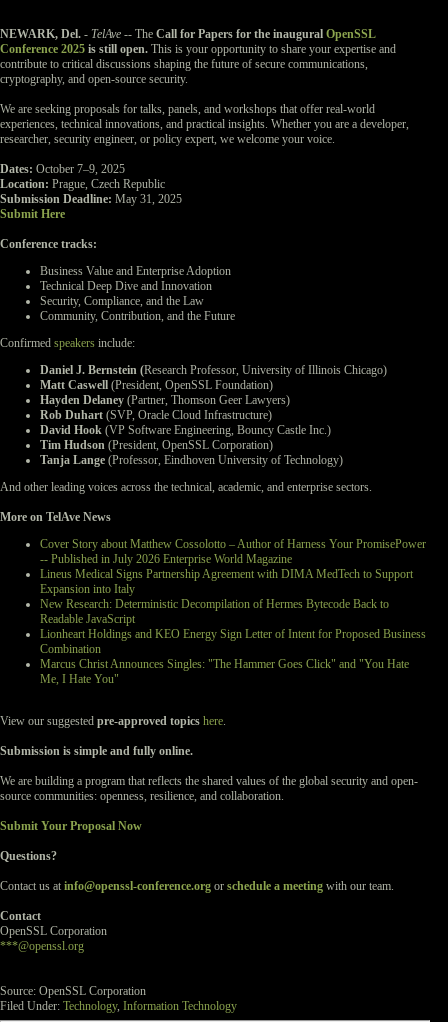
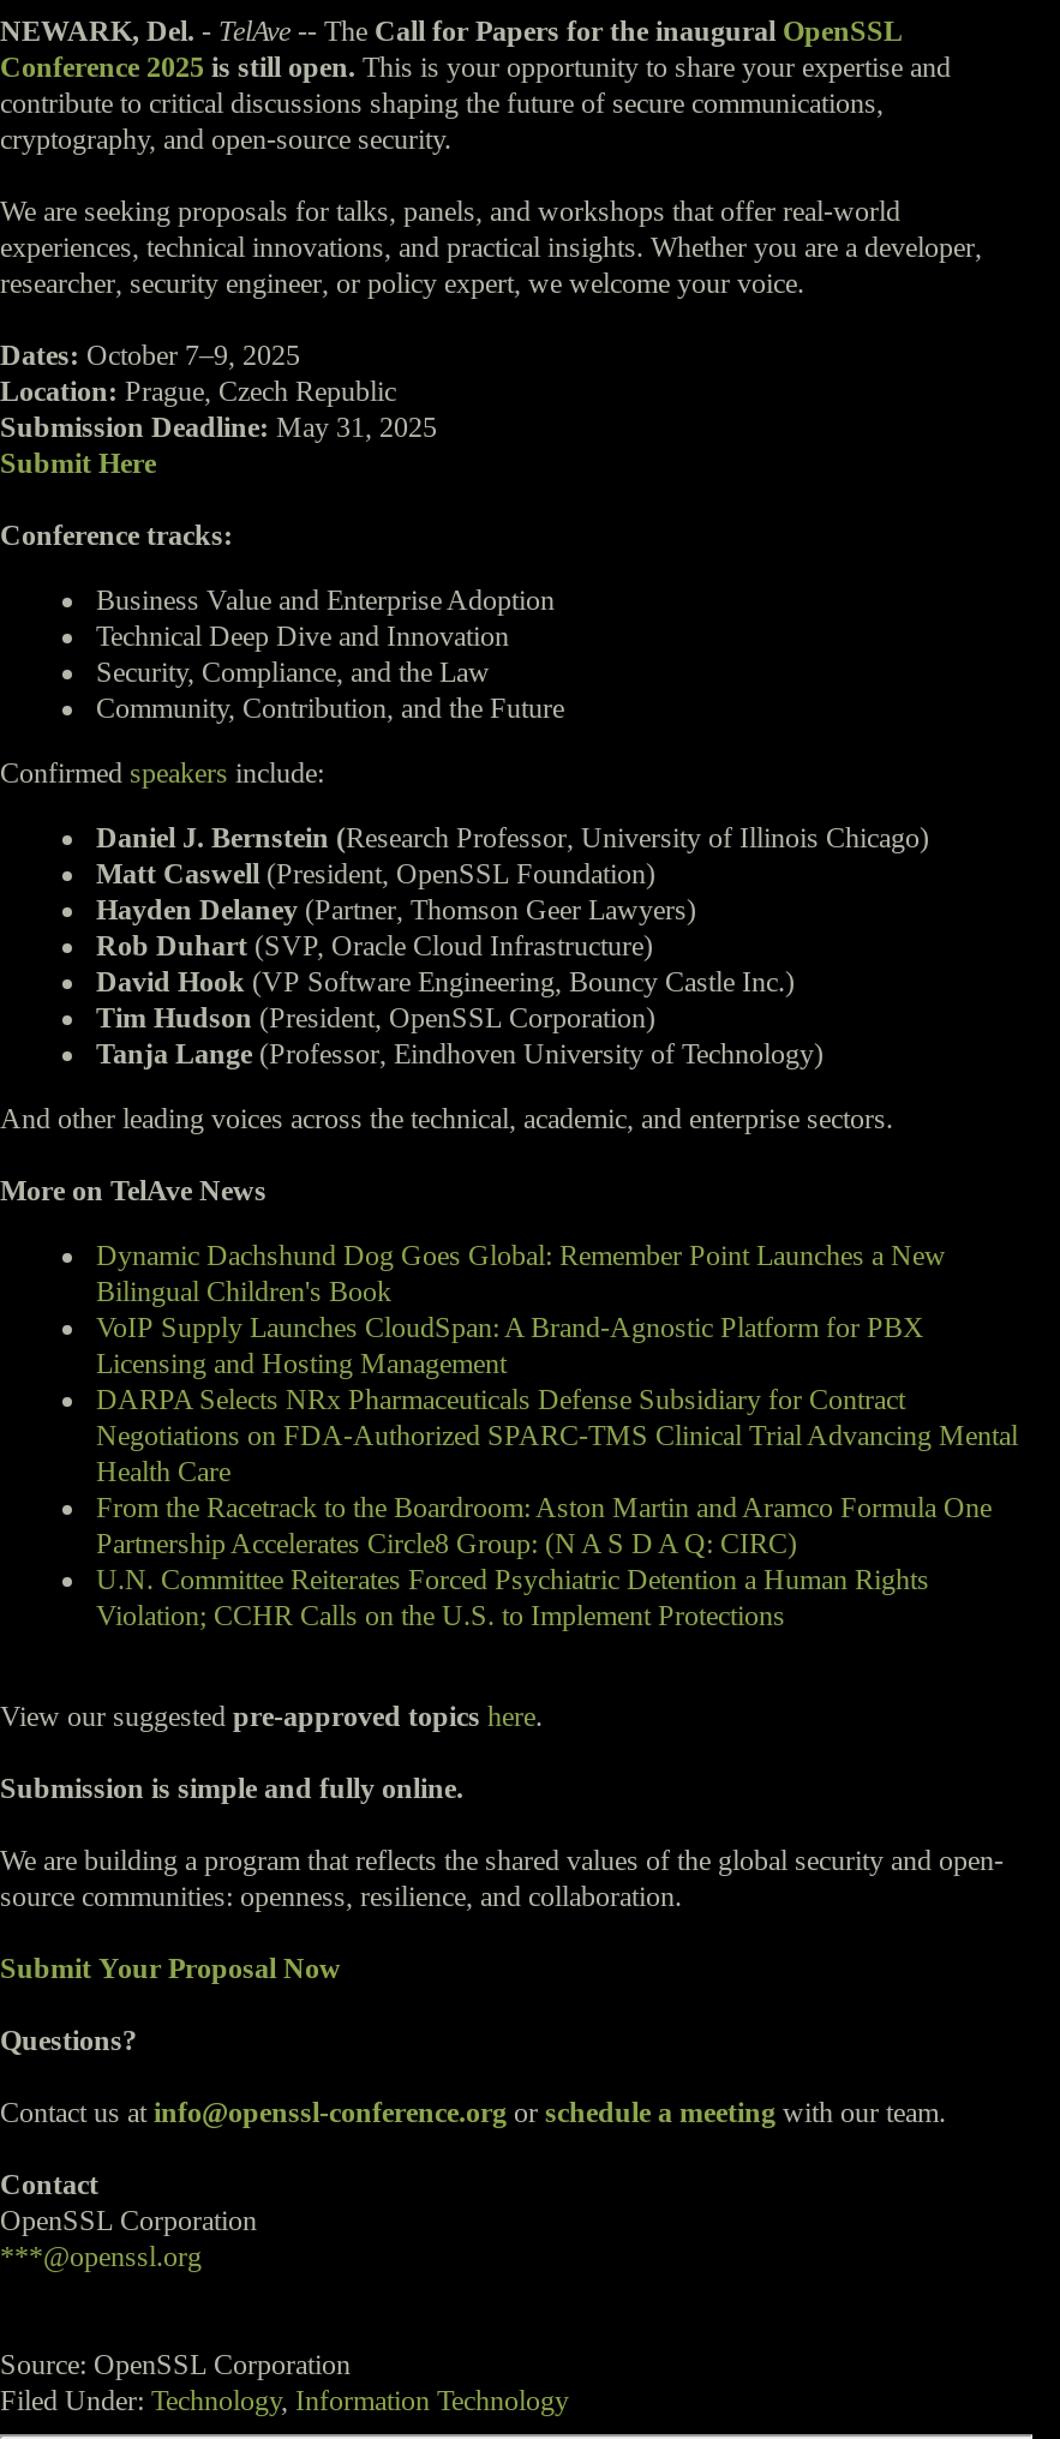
- Cover Story about Matthew Cossolotto – Author of Harness Your PromisePower
- -- Published in July 2026 Enterprise World Magazine
- Lineus Medical Signs Partnership Agreement with DIMA MedTech to Support
- Expansion into Italy
- New Research: Deterministic Decompilation of Hermes Bytecode Back to
- Readable JavaScript
- Lionheart Holdings and KEO Energy Sign Letter of Intent for Proposed Business
- Combination
- Marcus Christ Announces Singles: "The Hammer Goes Click" and "You Hate
- Me, I Hate You"
+ Dynamic Dachshund Dog Goes Global: Remember Point Launches a New
+ Bilingual Children's Book
+ VoIP Supply Launches CloudSpan: A Brand-Agnostic Platform for PBX
+ Licensing and Hosting Management
+ DARPA Selects NRx Pharmaceuticals Defense Subsidiary for Contract
+ Negotiations on FDA-Authorized SPARC-TMS Clinical Trial Advancing Mental
+ Health Care
+ From the Racetrack to the Boardroom: Aston Martin and Aramco Formula One
+ Partnership Accelerates Circle8 Group: (N A S D A Q: CIRC)
+ U.N. Committee Reiterates Forced Psychiatric Detention a Human Rights
+ Violation; CCHR Calls on the U.S. to Implement Protections
